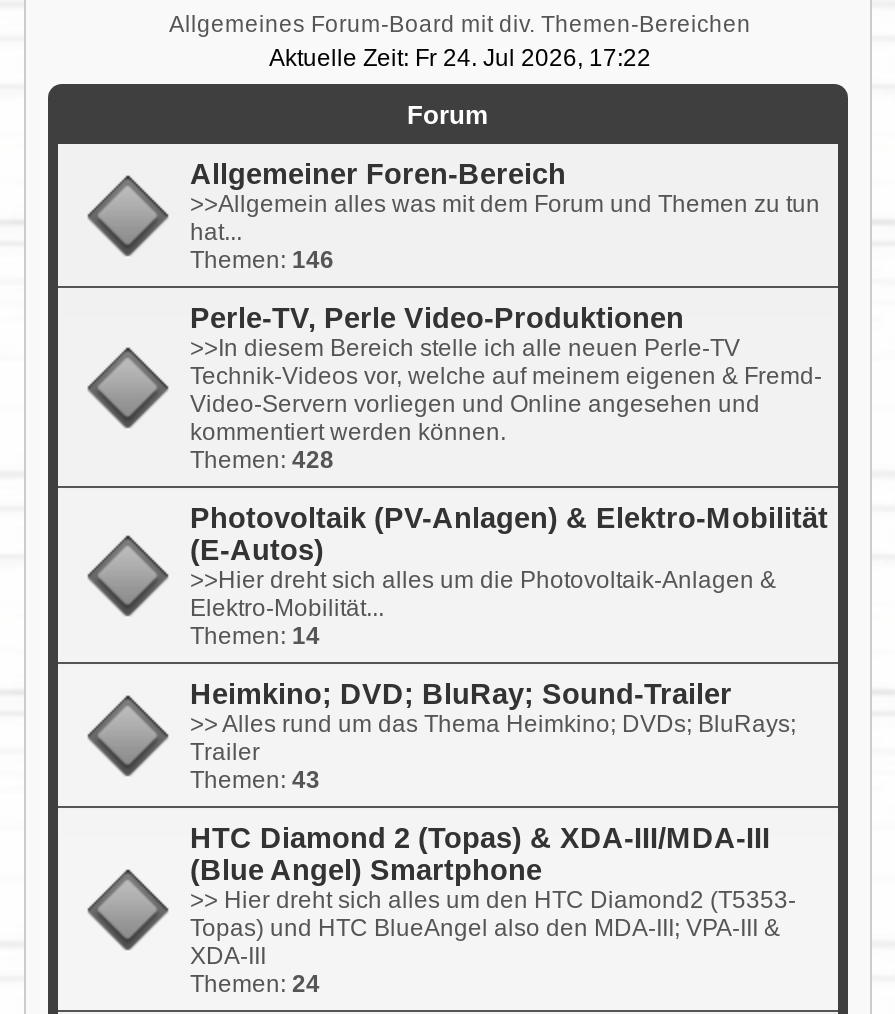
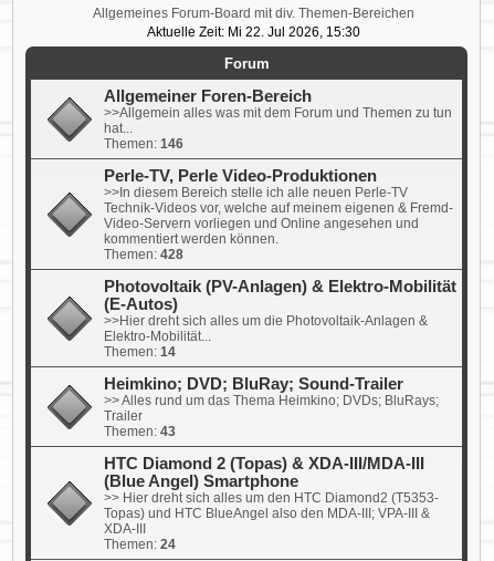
- Aktuelle Zeit: Fr 24. Jul 2026, 17:22
+ Aktuelle Zeit: Mi 22. Jul 2026, 15:30
